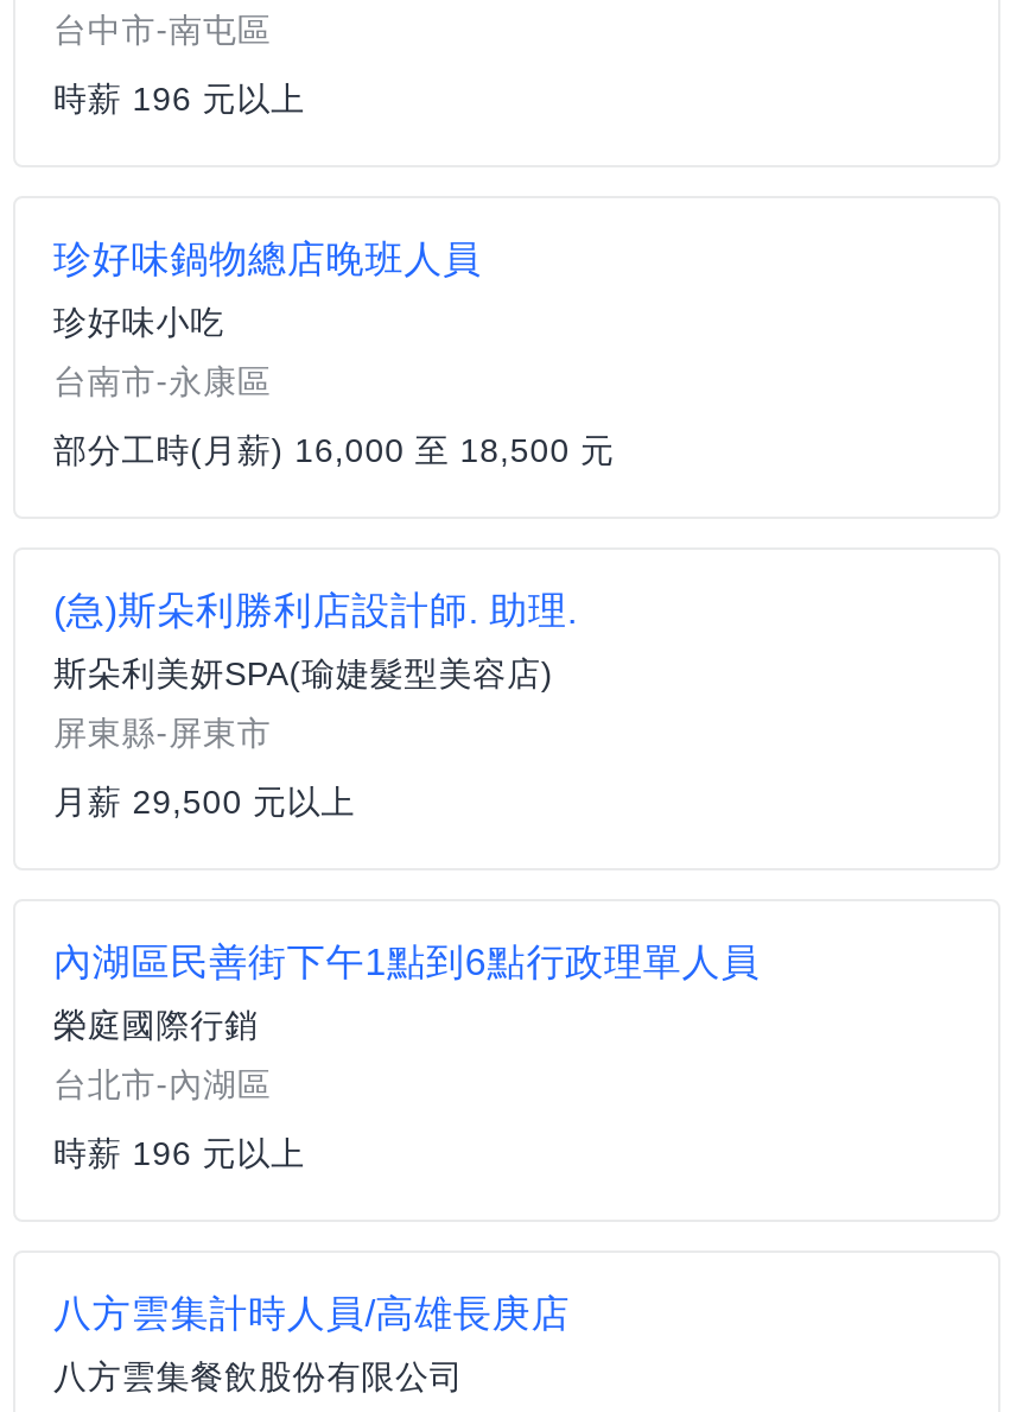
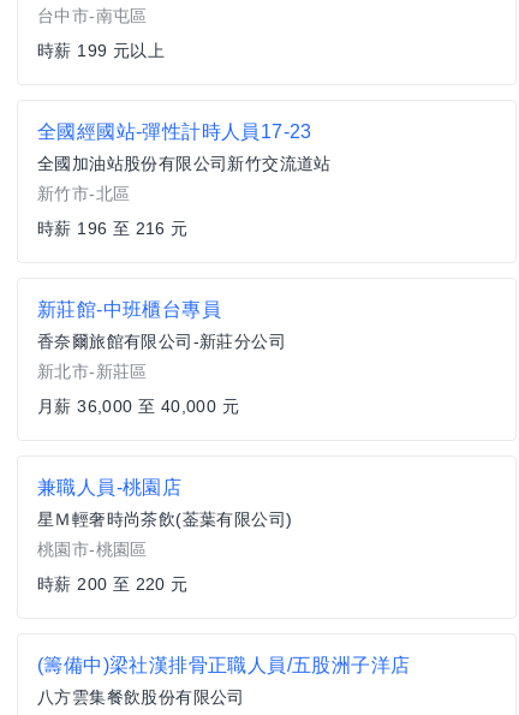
- 時薪 196 元以上
+ 時薪 199 元以上

- 珍好味鍋物總店晚班人員
+ 全國經國站-彈性計時人員17-23

- 珍好味小吃
+ 全國加油站股份有限公司新竹交流道站

- 台南市-永康區
+ 新竹市-北區

- 部分工時(月薪) 16,000 至 18,500 元
+ 時薪 196 至 216 元

- (急)斯朵利勝利店設計師. 助理.
+ 新莊館-中班櫃台專員

- 斯朵利美妍SPA(瑜婕髮型美容店)
+ 香奈爾旅館有限公司-新莊分公司

- 屏東縣-屏東市
+ 新北市-新莊區

- 月薪 29,500 元以上
+ 月薪 36,000 至 40,000 元

- 內湖區民善街下午1點到6點行政理單人員
+ 兼職人員-桃園店

- 榮庭國際行銷
+ 星Ｍ輕奢時尚茶飲(菳葉有限公司)

- 台北市-內湖區
+ 桃園市-桃園區

- 時薪 196 元以上
+ 時薪 200 至 220 元

- 八方雲集計時人員/高雄長庚店
+ (籌備中)梁社漢排骨正職人員/五股洲子洋店
